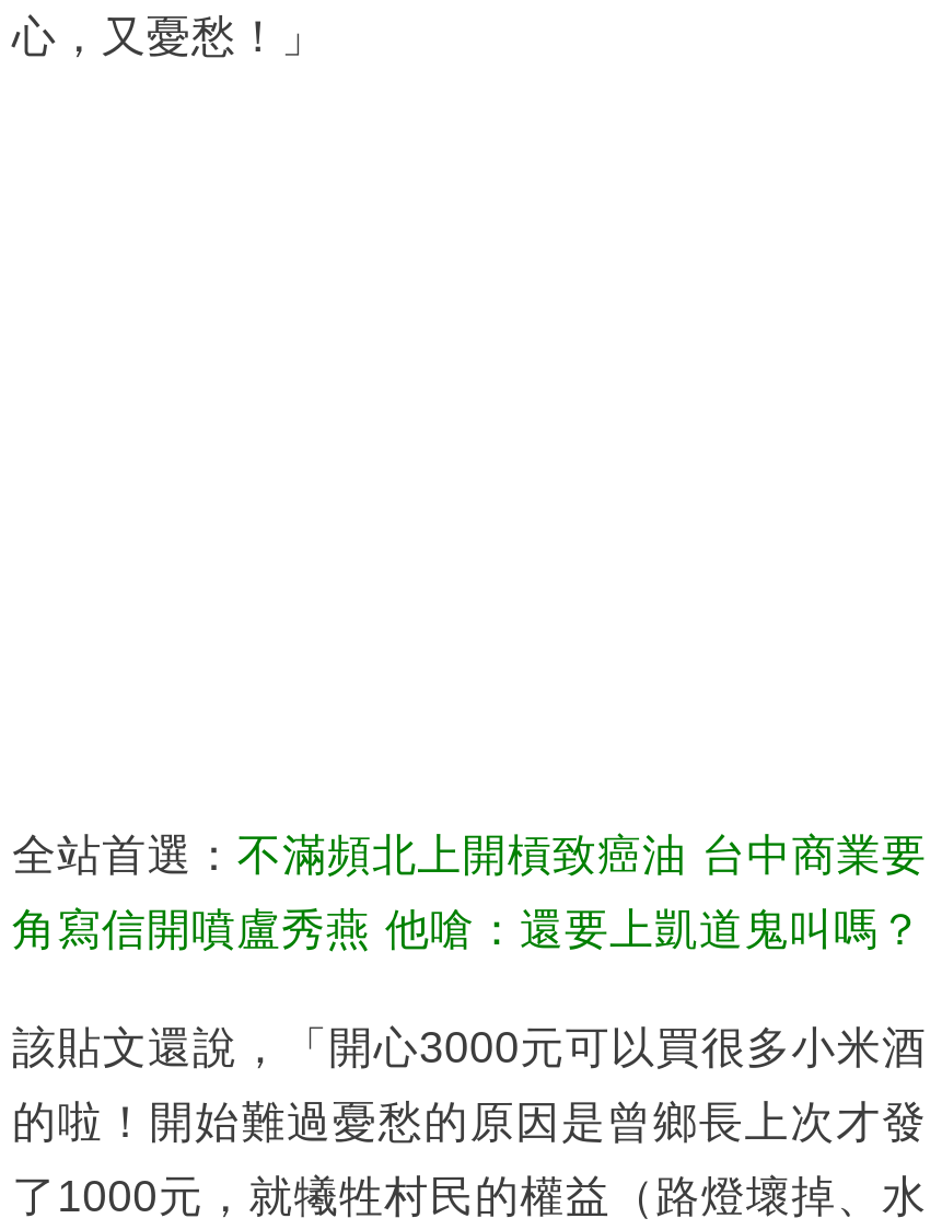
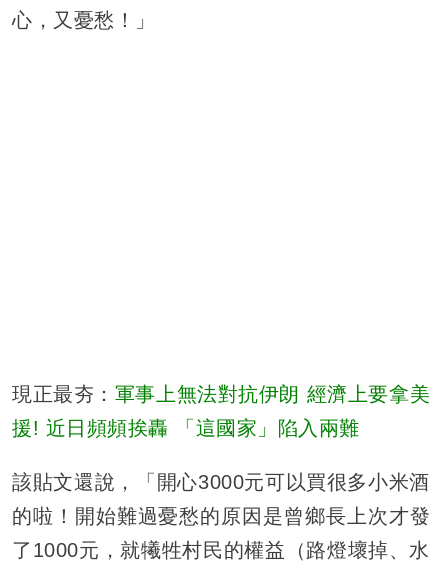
- 全站首選：不滿頻北上開槓致癌油 台中商業要
+ 現正最夯：軍事上無法對抗伊朗 經濟上要拿美

- 角寫信開噴盧秀燕 他嗆：還要上凱道鬼叫嗎？
+ 援! 近日頻頻挨轟 「這國家」陷入兩難
